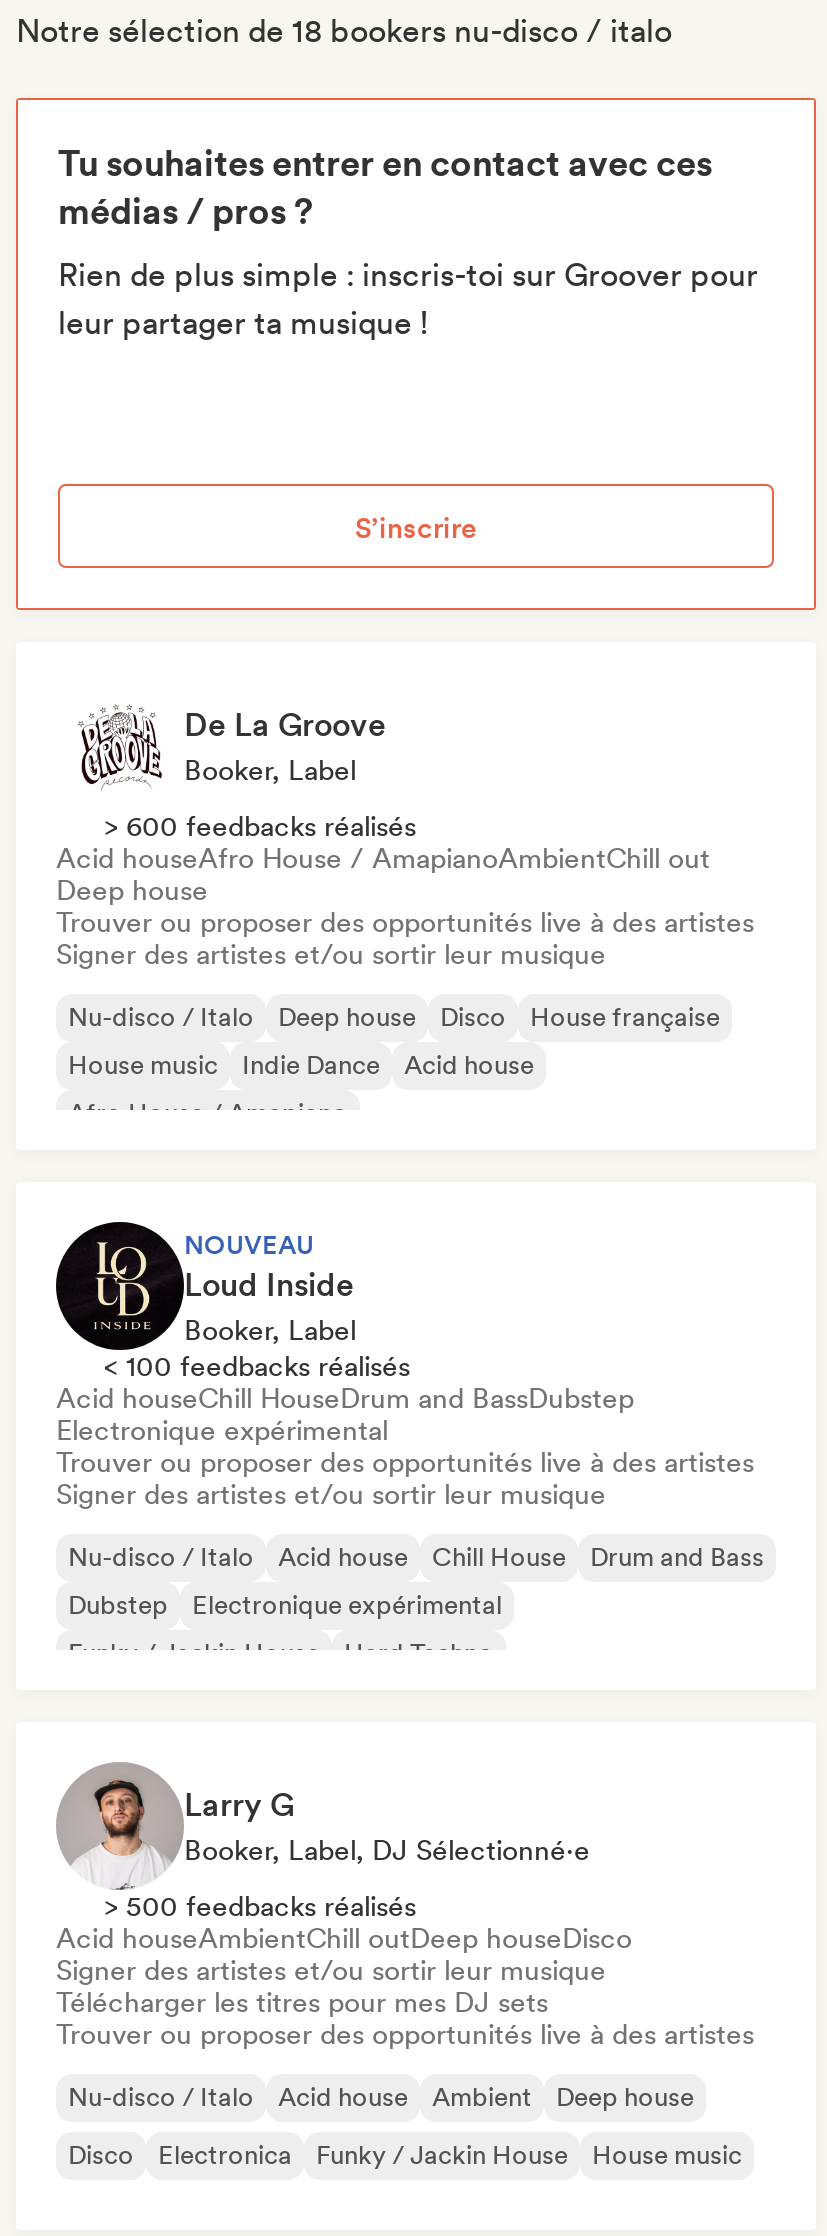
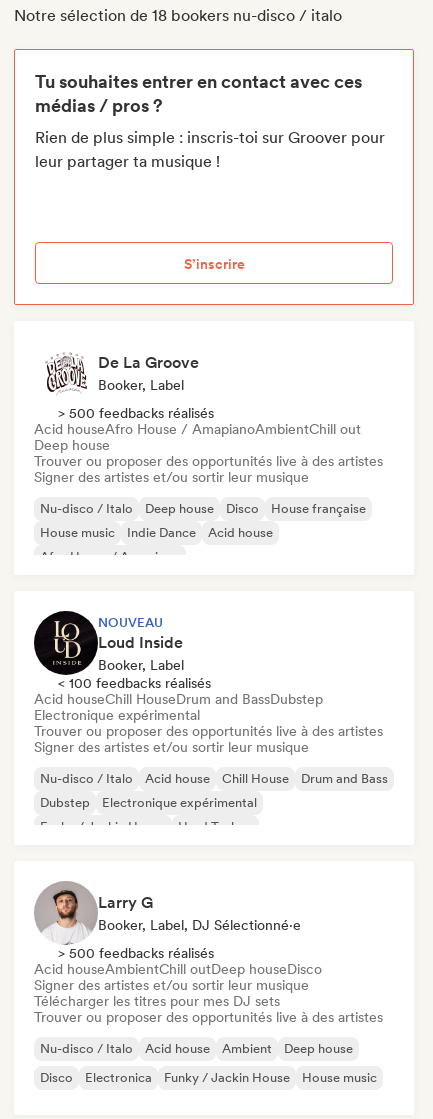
- > 600 feedbacks réalisés
+ > 500 feedbacks réalisés
